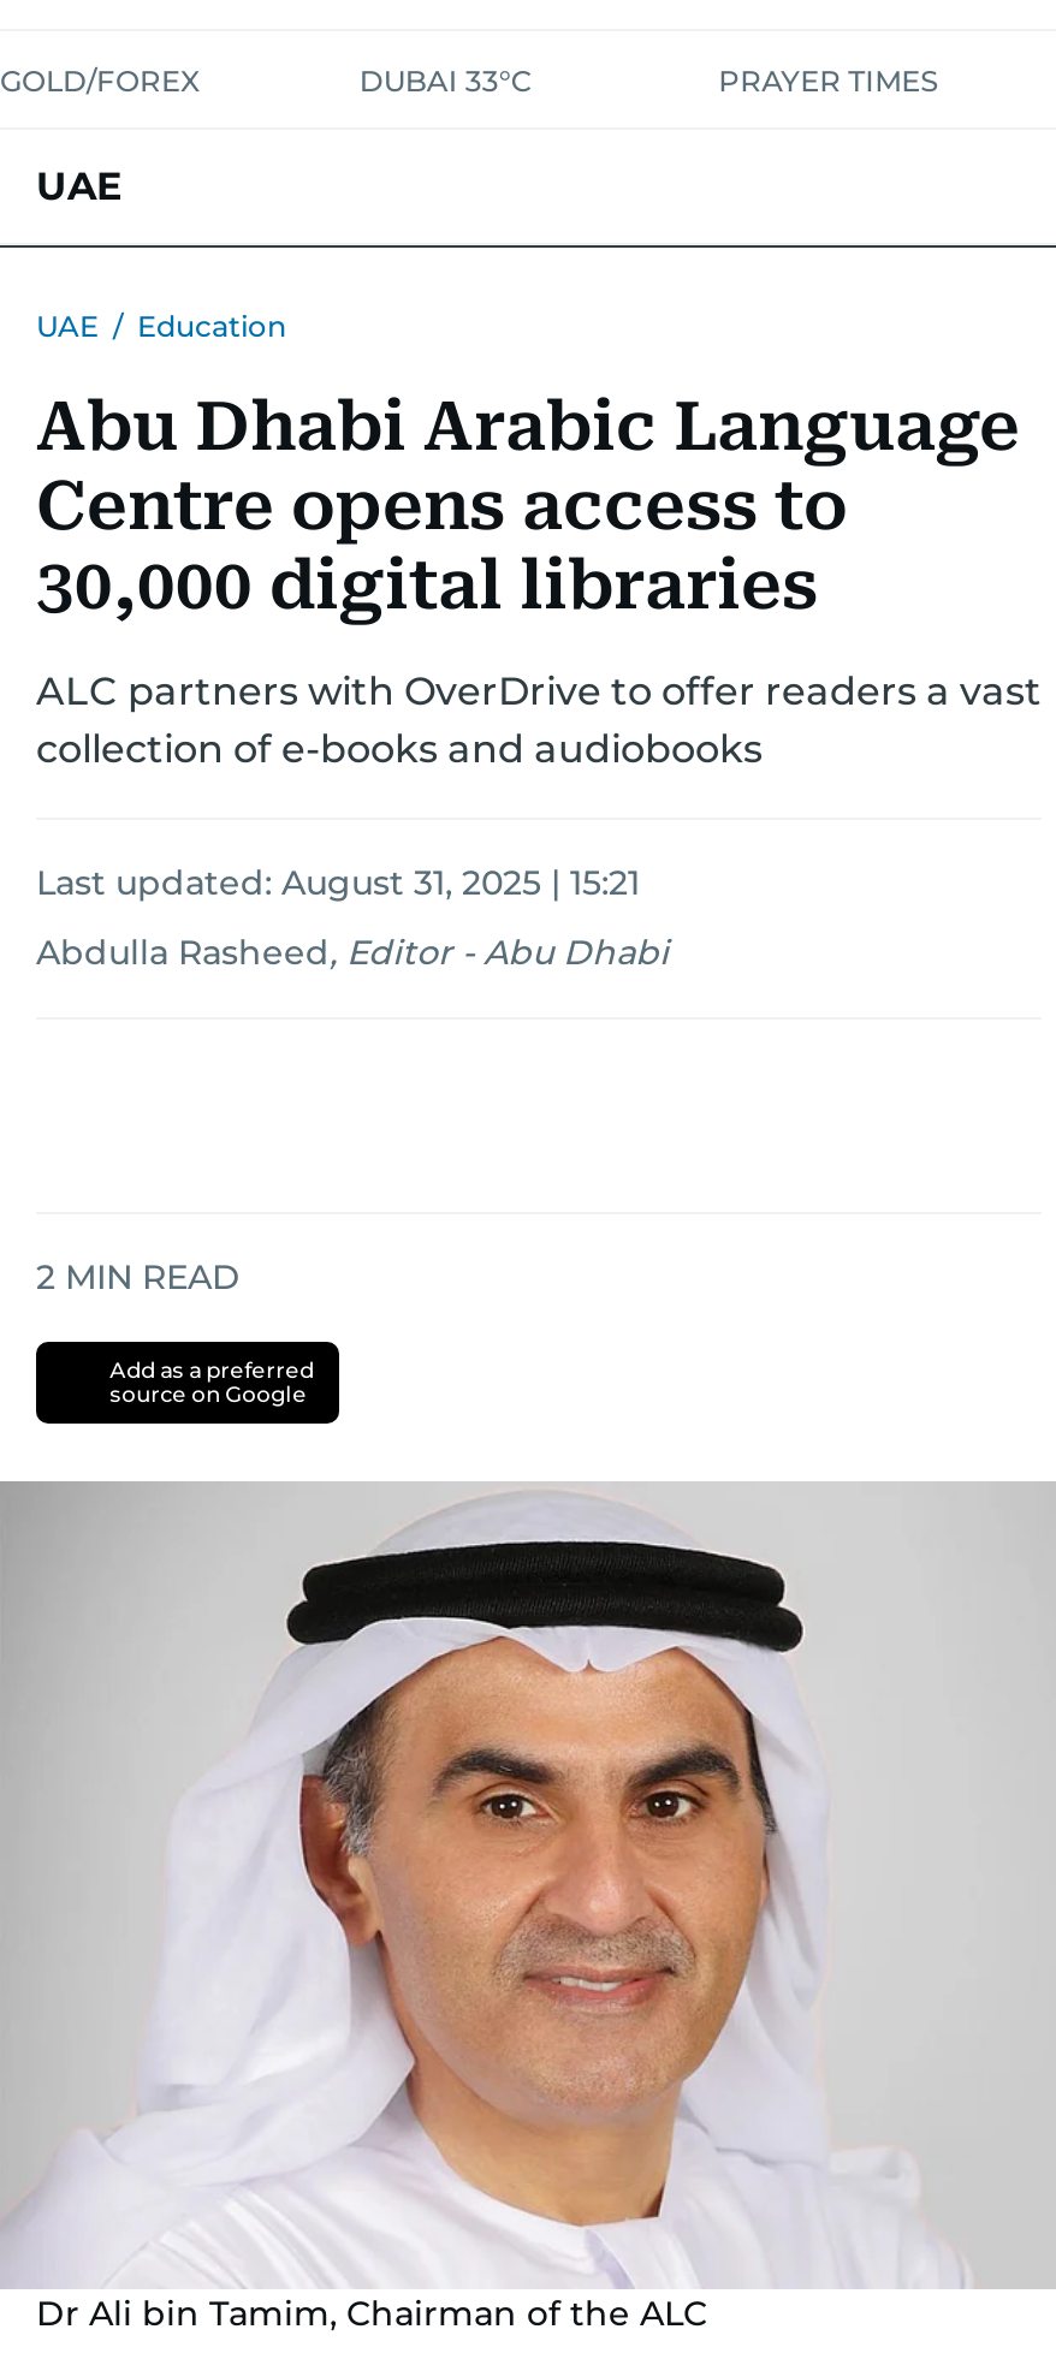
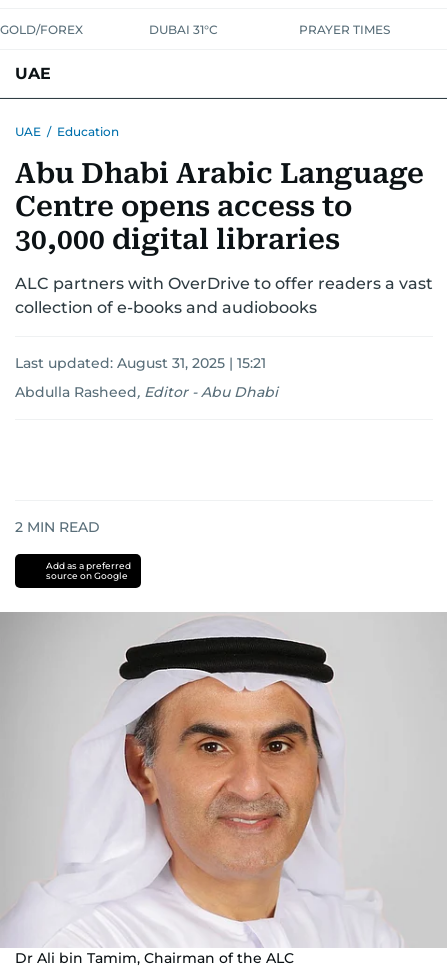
- DUBAI 33°C
+ DUBAI 31°C
